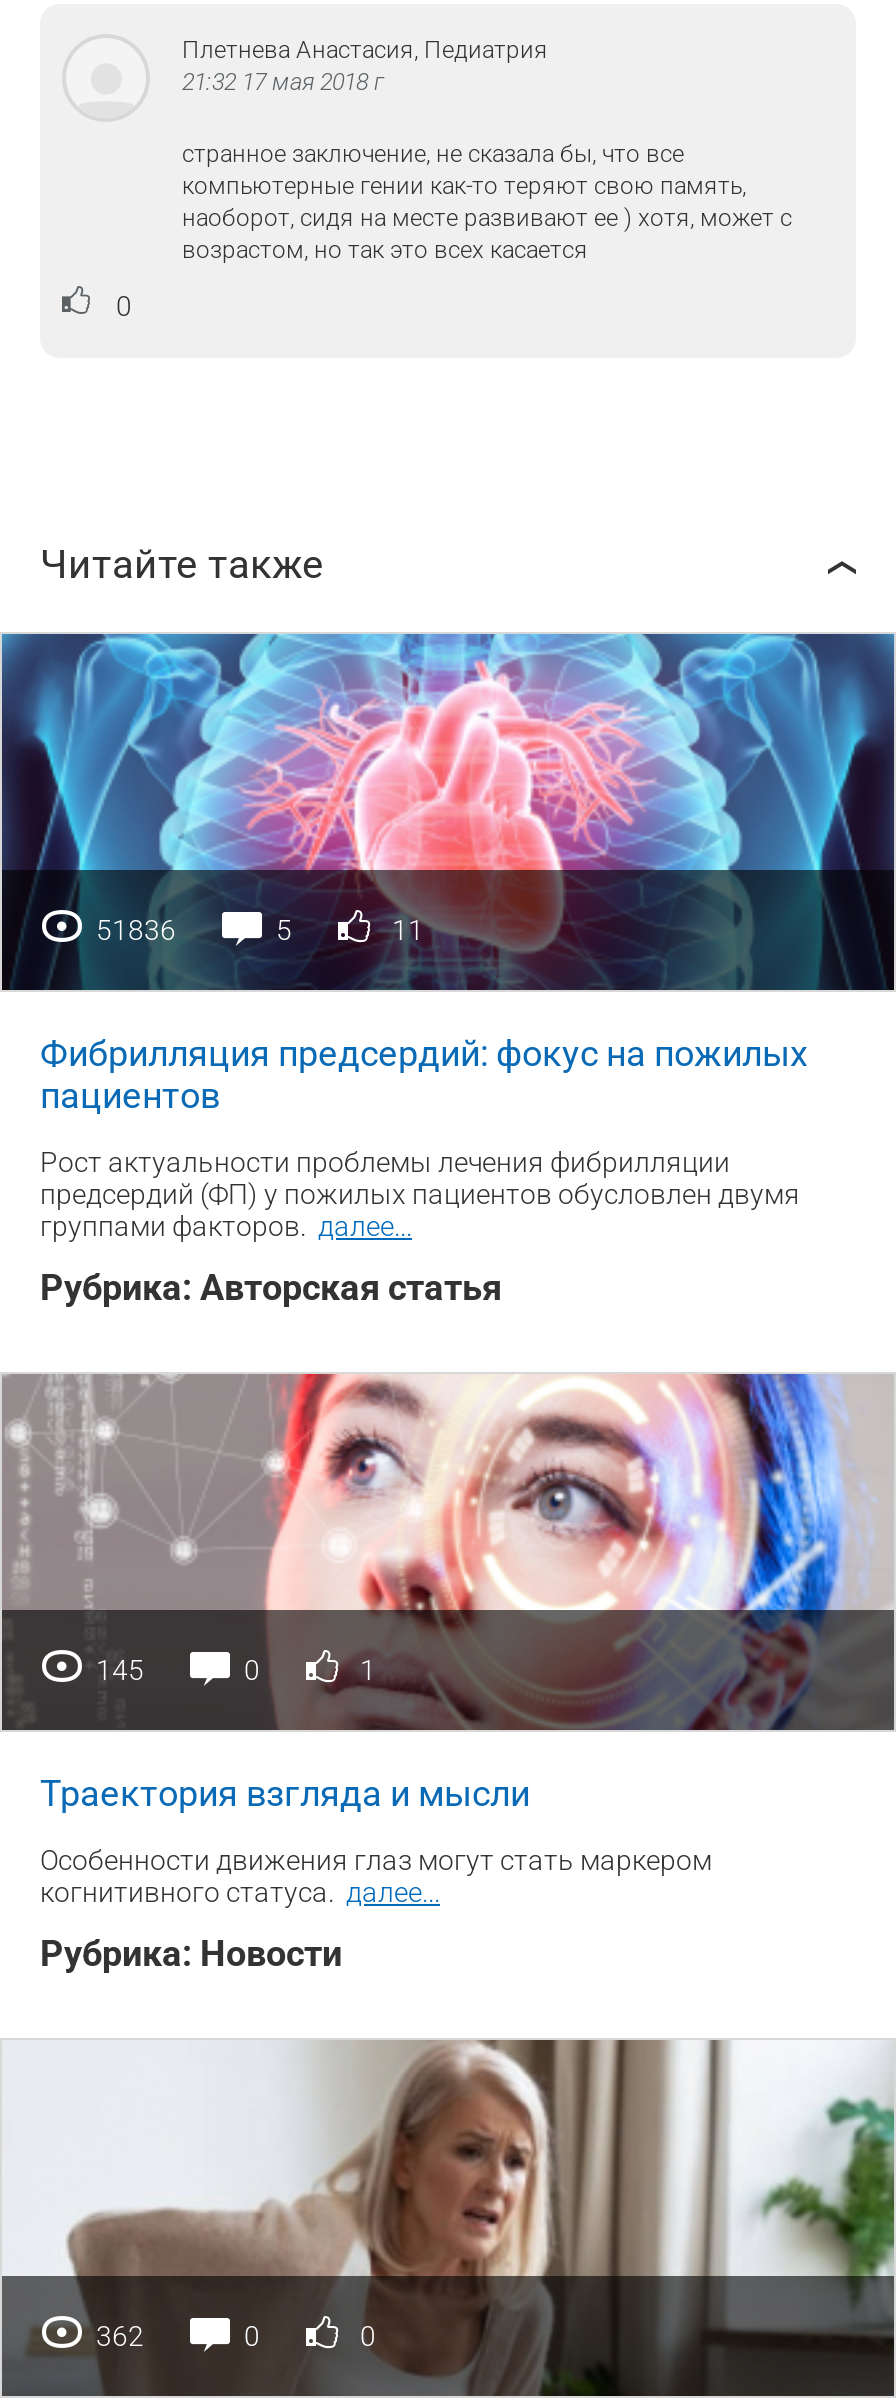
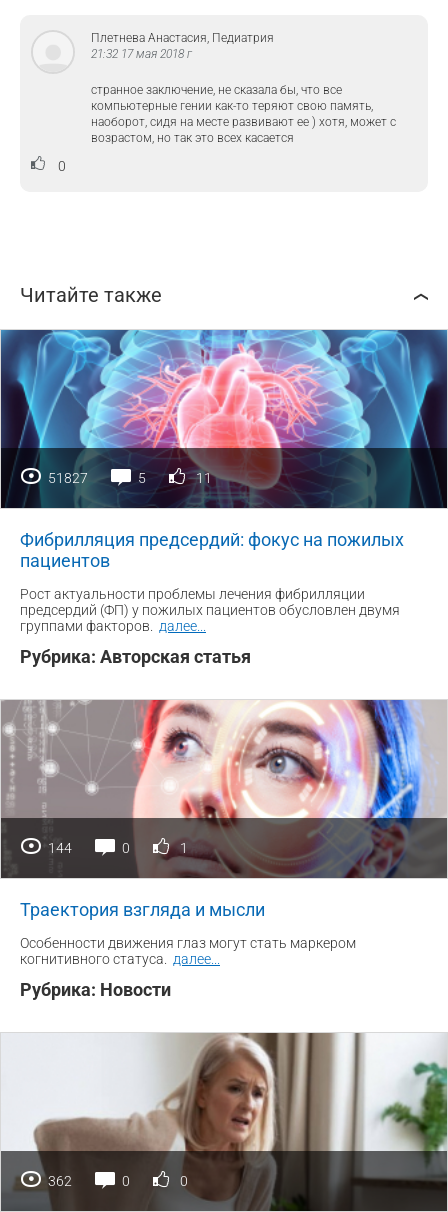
- 51836
+ 51827

- 145
+ 144
